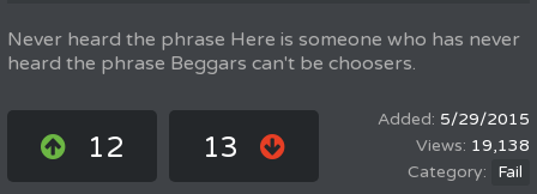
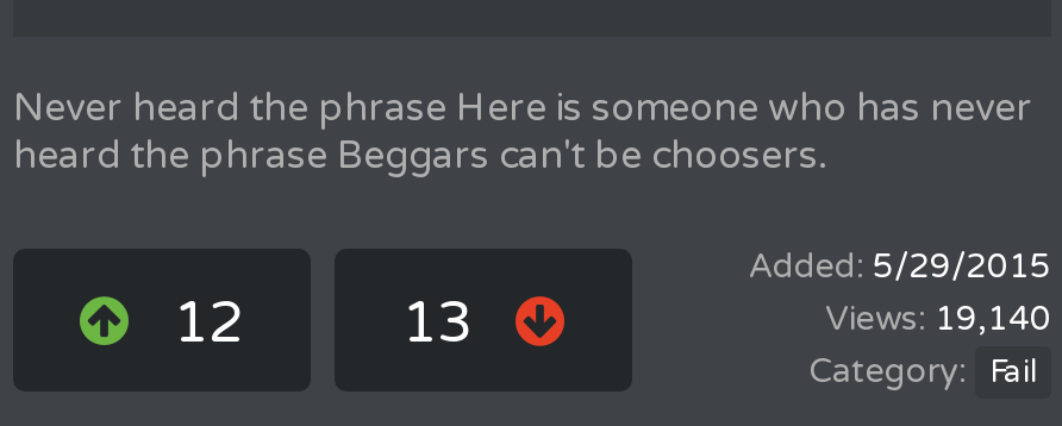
- 19,138
+ 19,140
